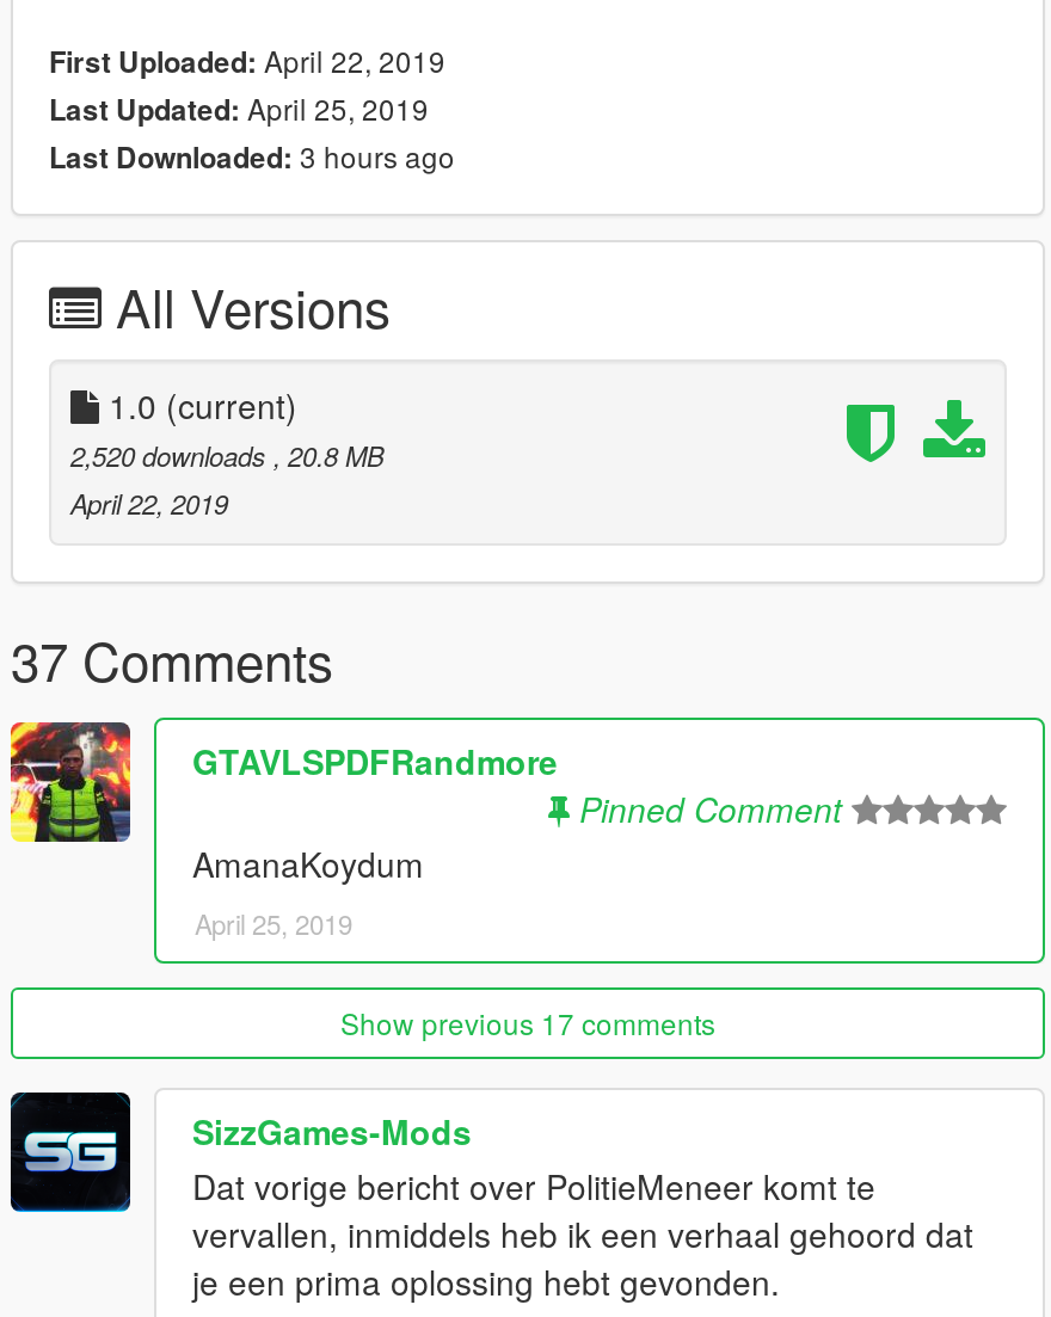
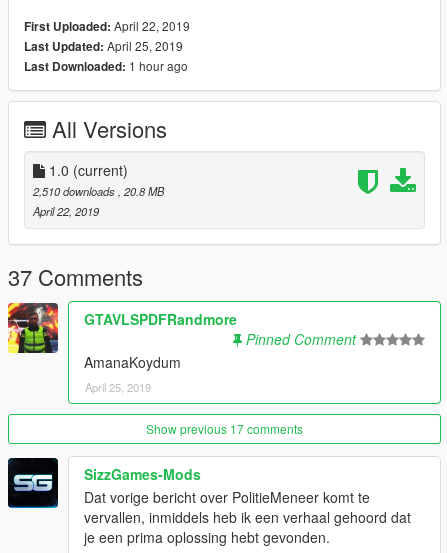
- Last Downloaded: 3 hours ago
+ Last Downloaded: 1 hour ago

- 2,520 downloads, 20.8 MB
+ 2,510 downloads, 20.8 MB
